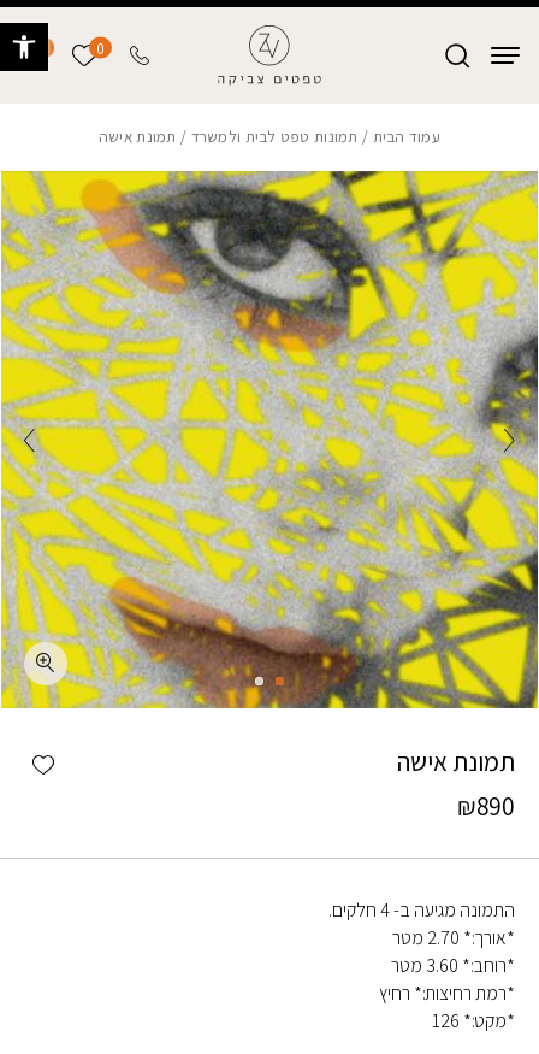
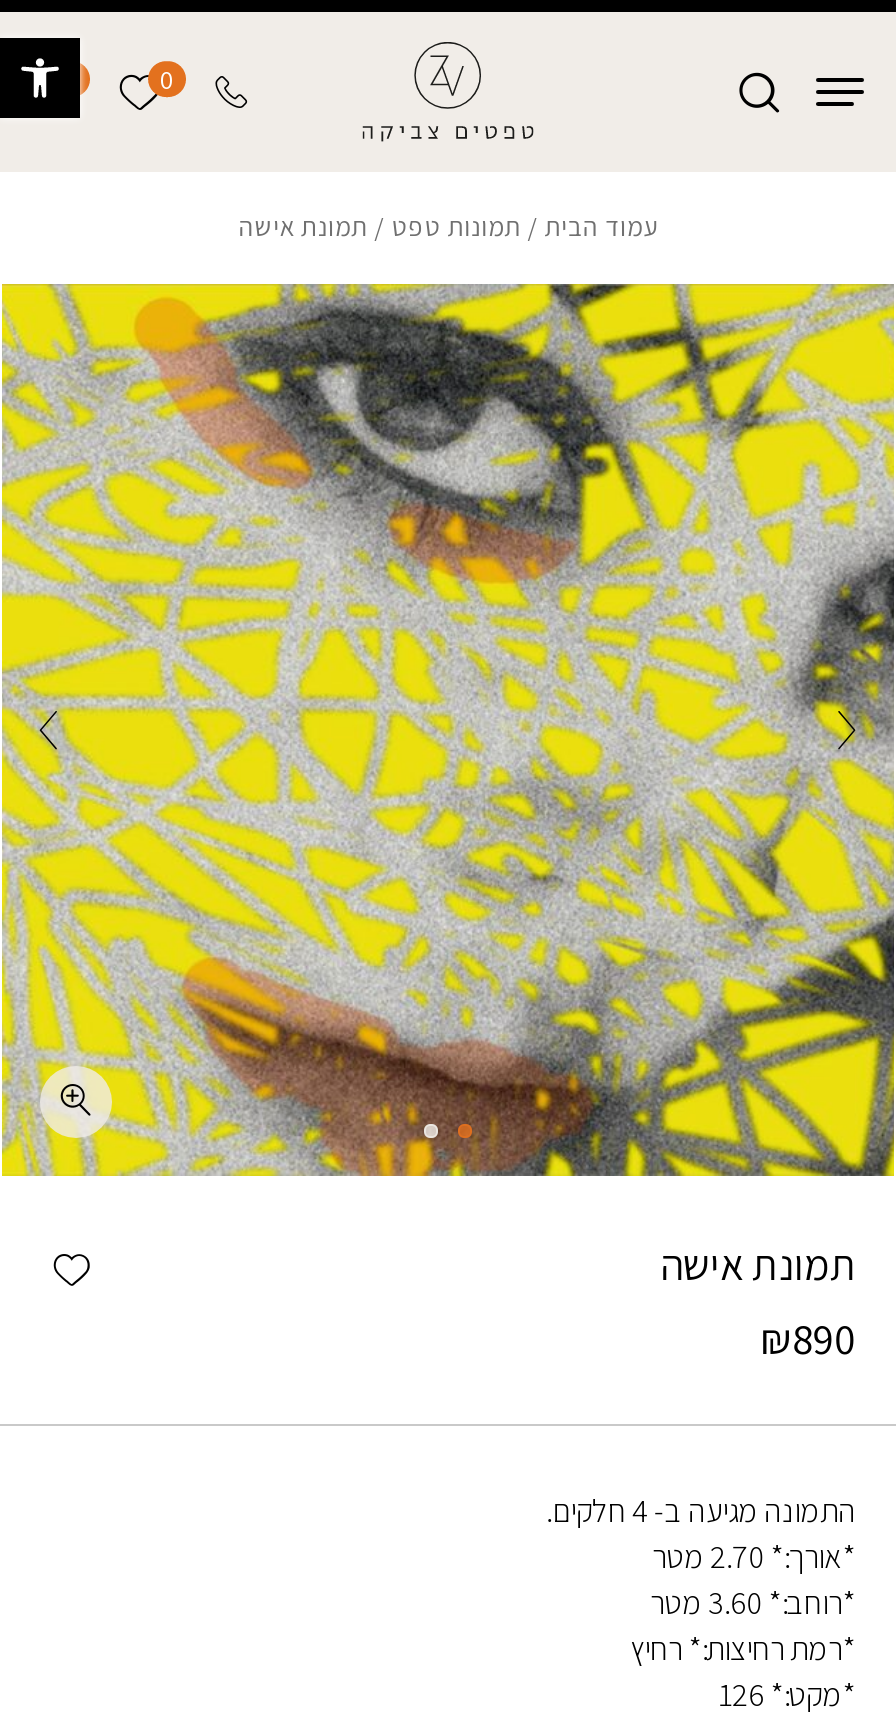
- עמוד הבית / תמונות טפט לבית ולמשרד / תמונת אישה
+ עמוד הבית / תמונות טפט / תמונת אישה
